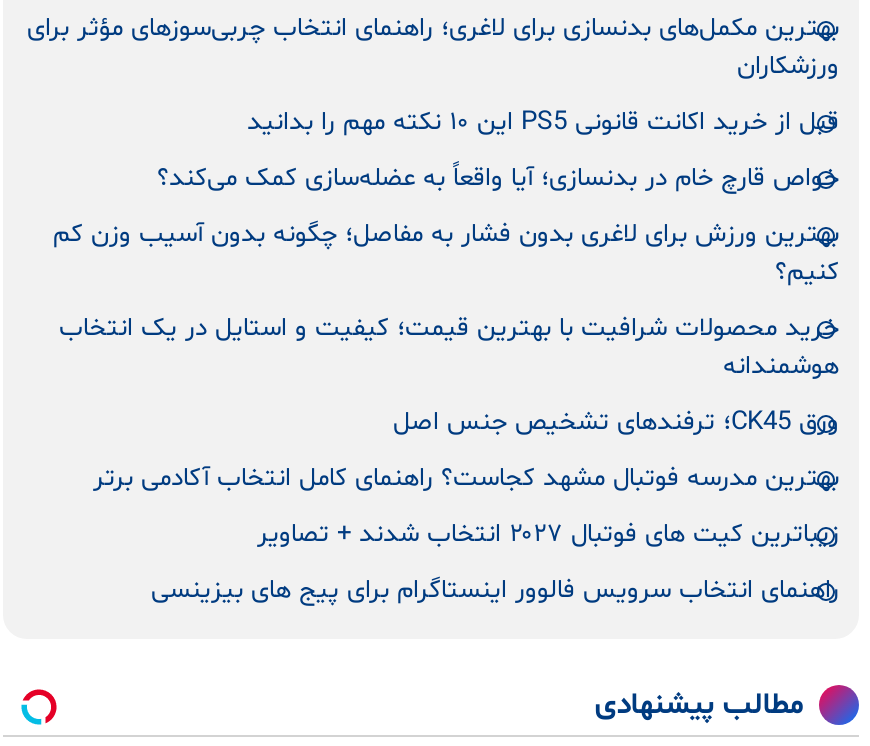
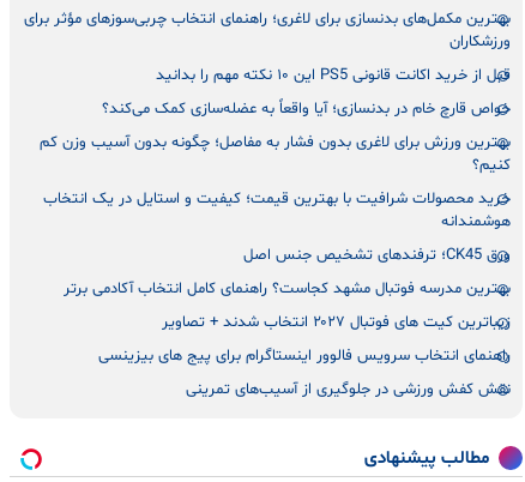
+ نقش کفش ورزشی در جلوگیری از آسیب‌های تمرینی
